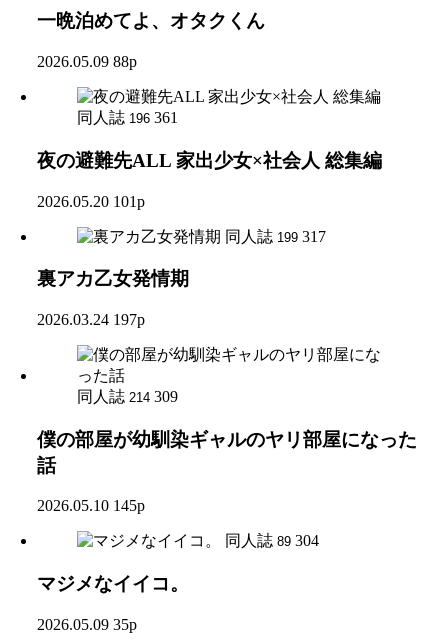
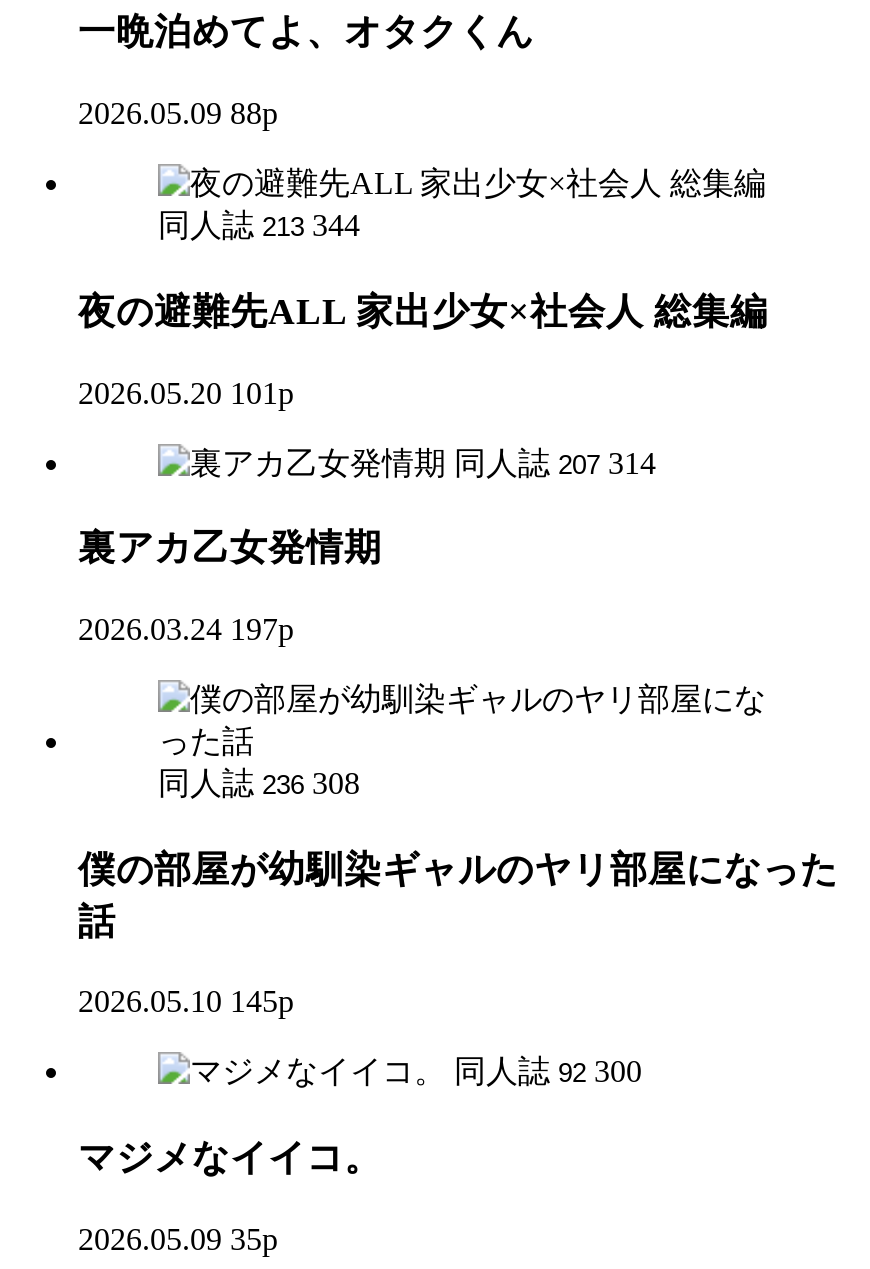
- 同人誌 196 361
+ 同人誌 213 344

- 同人誌 199 317
+ 同人誌 207 314

- 同人誌 214 309
+ 同人誌 236 308

- 同人誌 89 304
+ 同人誌 92 300
